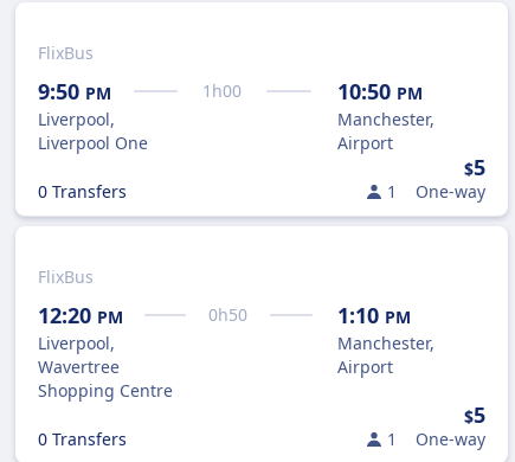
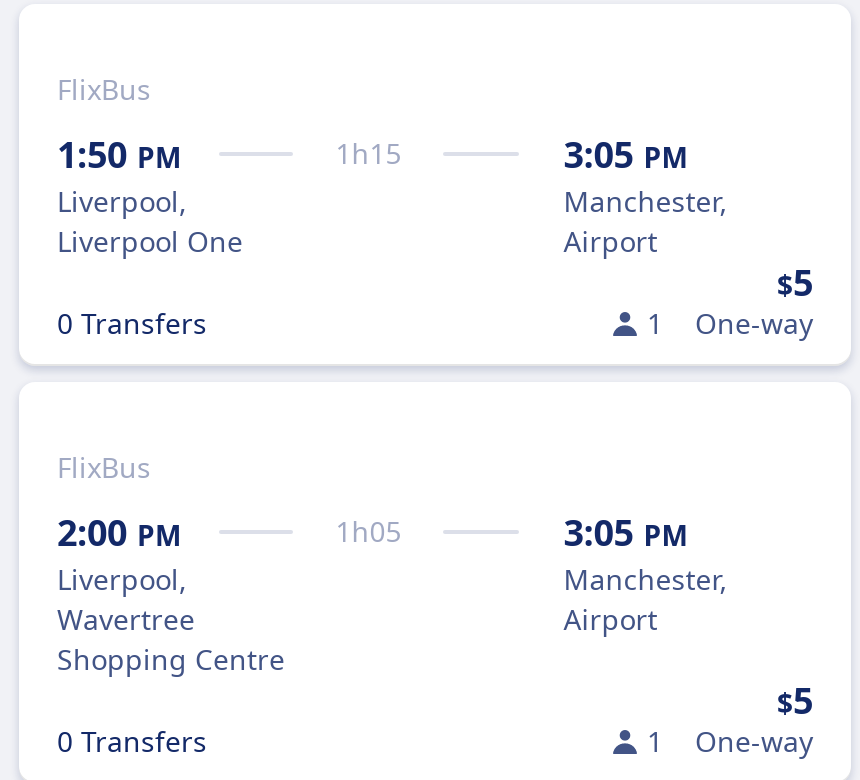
- 9:50 PM
+ 1:50 PM

- 1 h00
+ 1 h15

- 10:50 PM
+ 3:05 PM

- 12:20 PM
+ 2:00 PM

- 0 h50
+ 1 h05

- 1:10 PM
+ 3:05 PM
